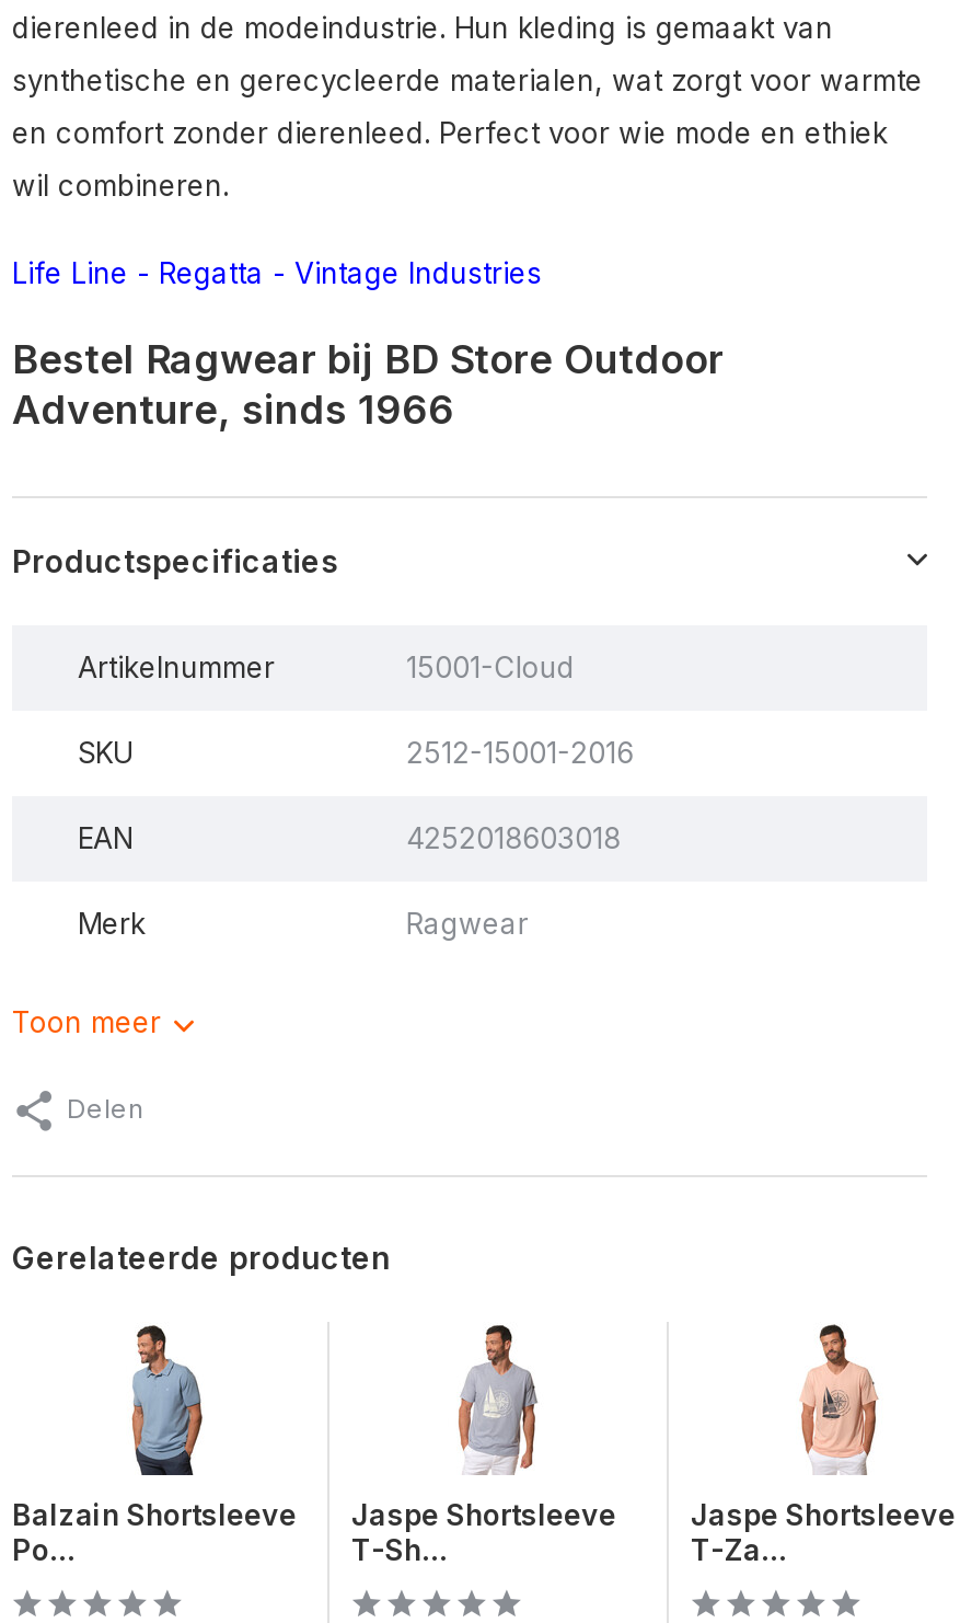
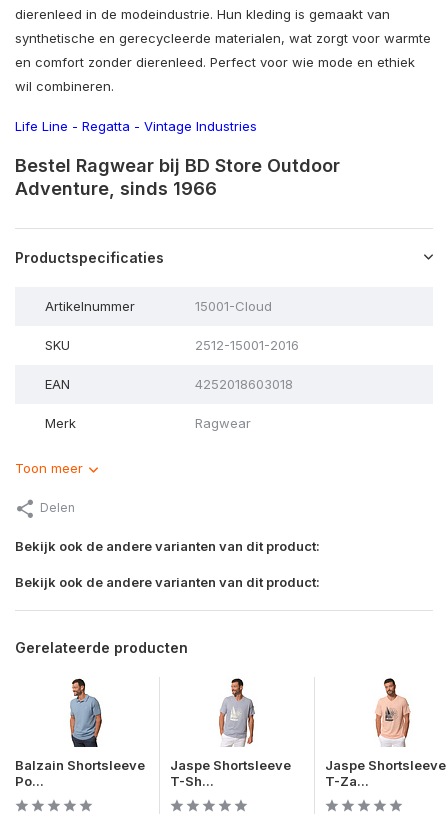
+ Bekijk ook de andere varianten van dit product:
+ Bekijk ook de andere varianten van dit product:
